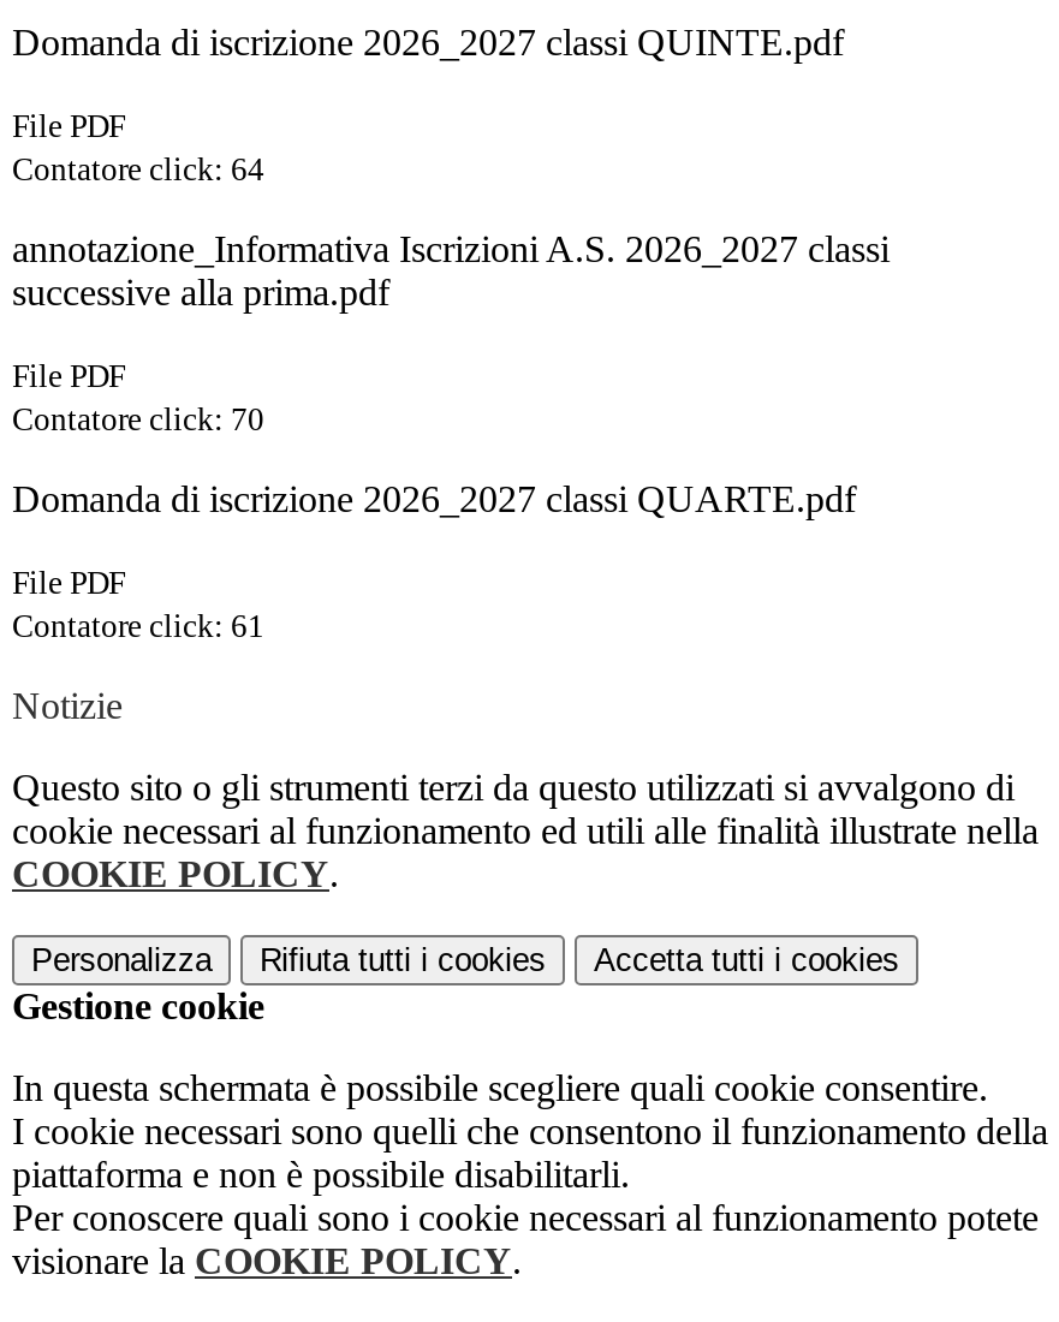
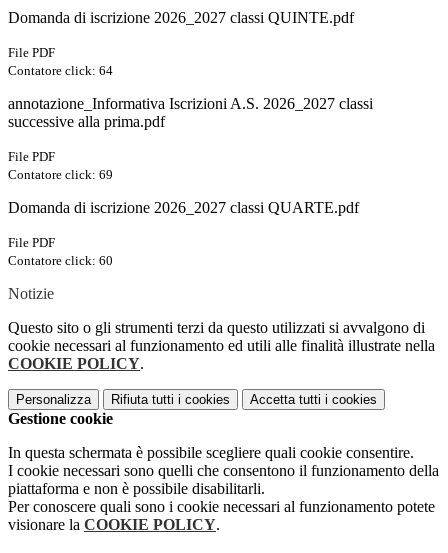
- Contatore click: 70
+ Contatore click: 69

- Contatore click: 61
+ Contatore click: 60
